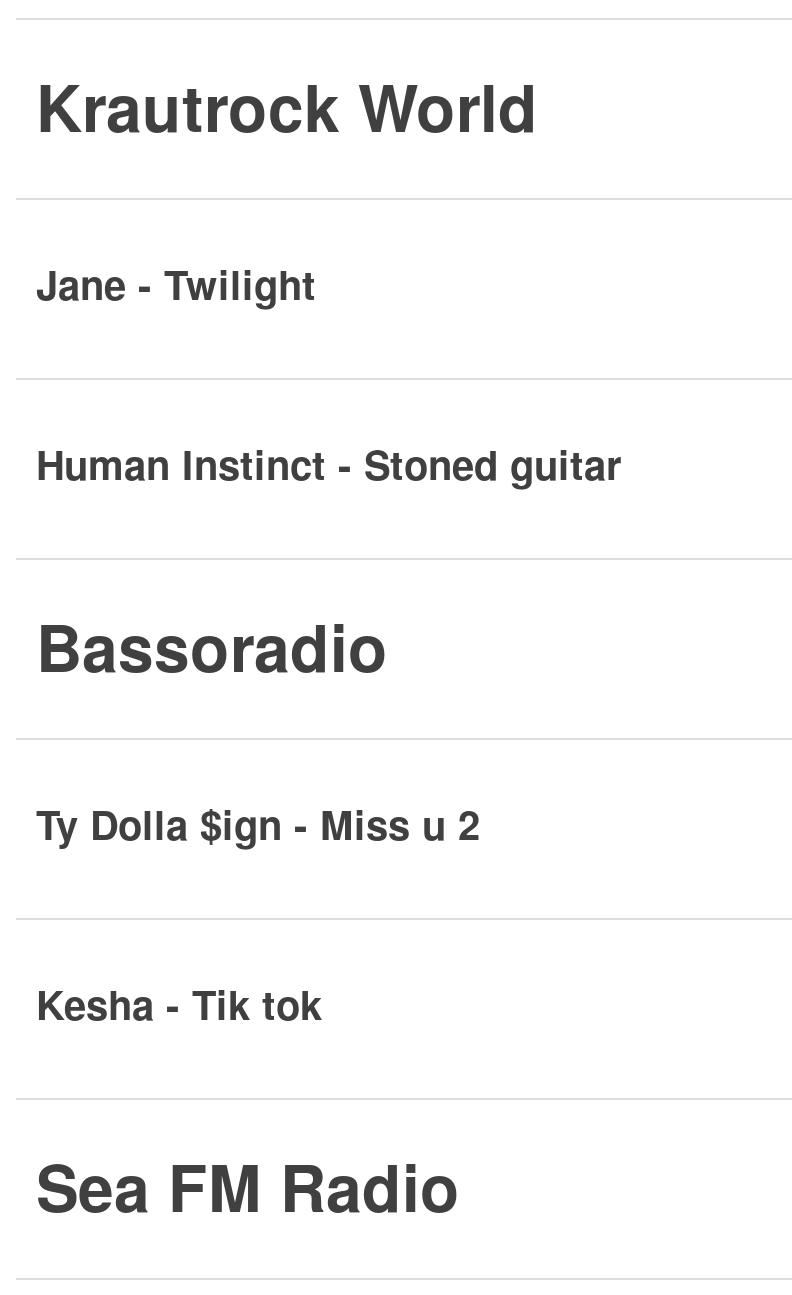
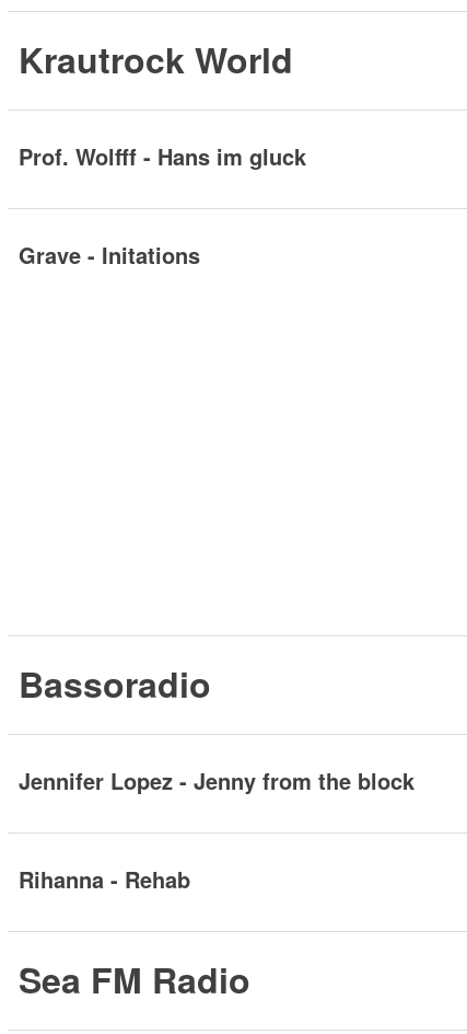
- Jane - Twilight
+ Prof. Wolfff - Hans im gluck

- Human Instinct - Stoned guitar
+ Grave - Initations

- Ty Dolla $ign - Miss u 2
+ Jennifer Lopez - Jenny from the block

- Kesha - Tik tok
+ Rihanna - Rehab
